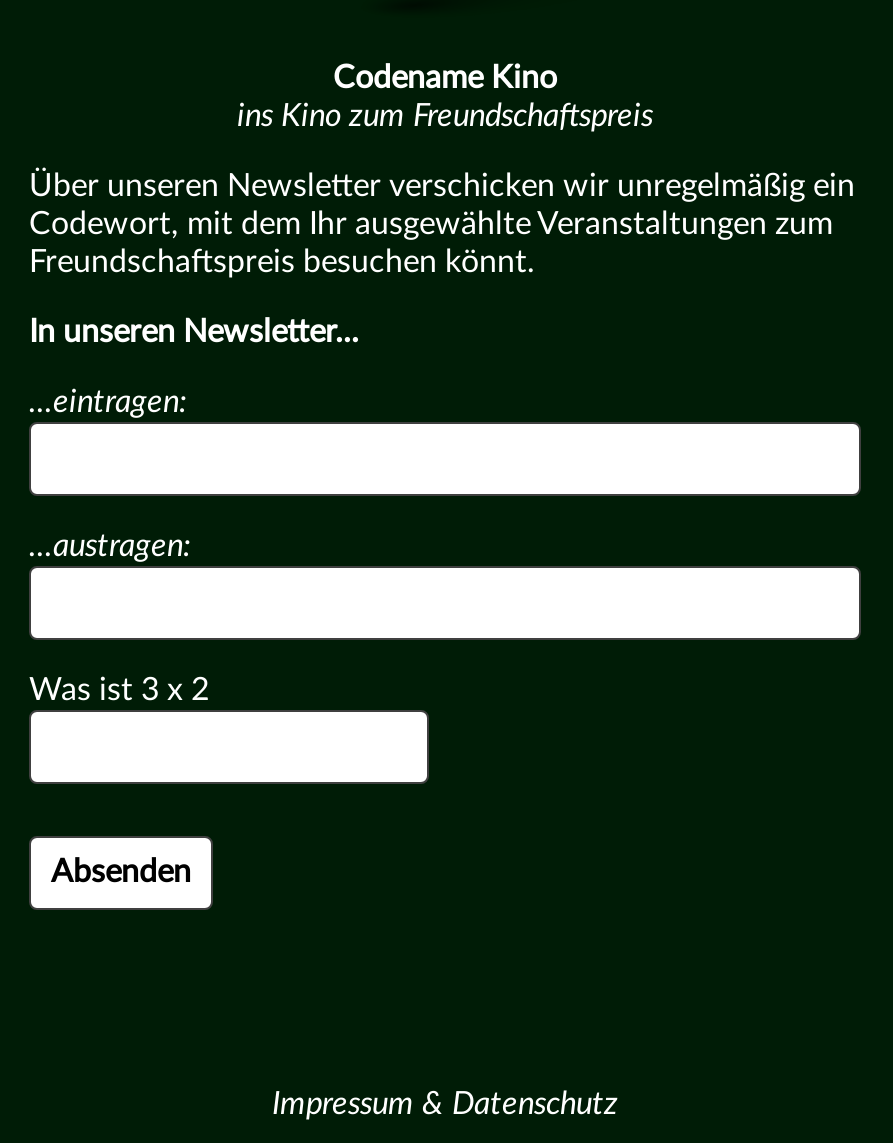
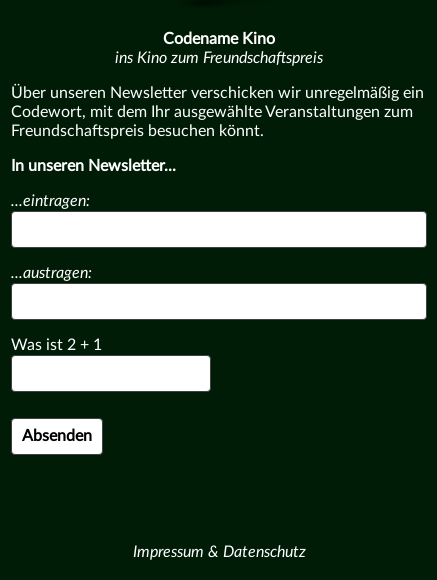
- Was ist 3 x 2
+ Was ist 2 + 1
